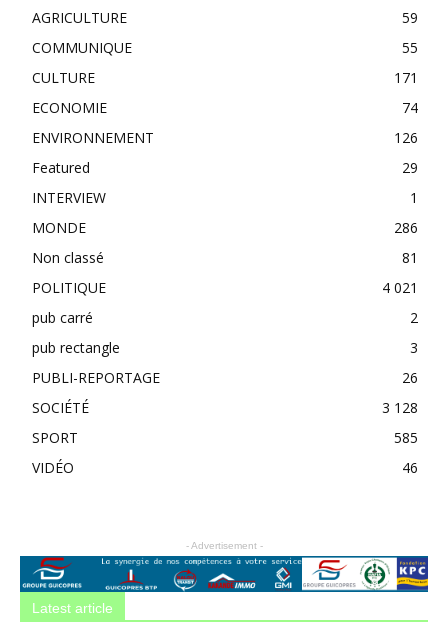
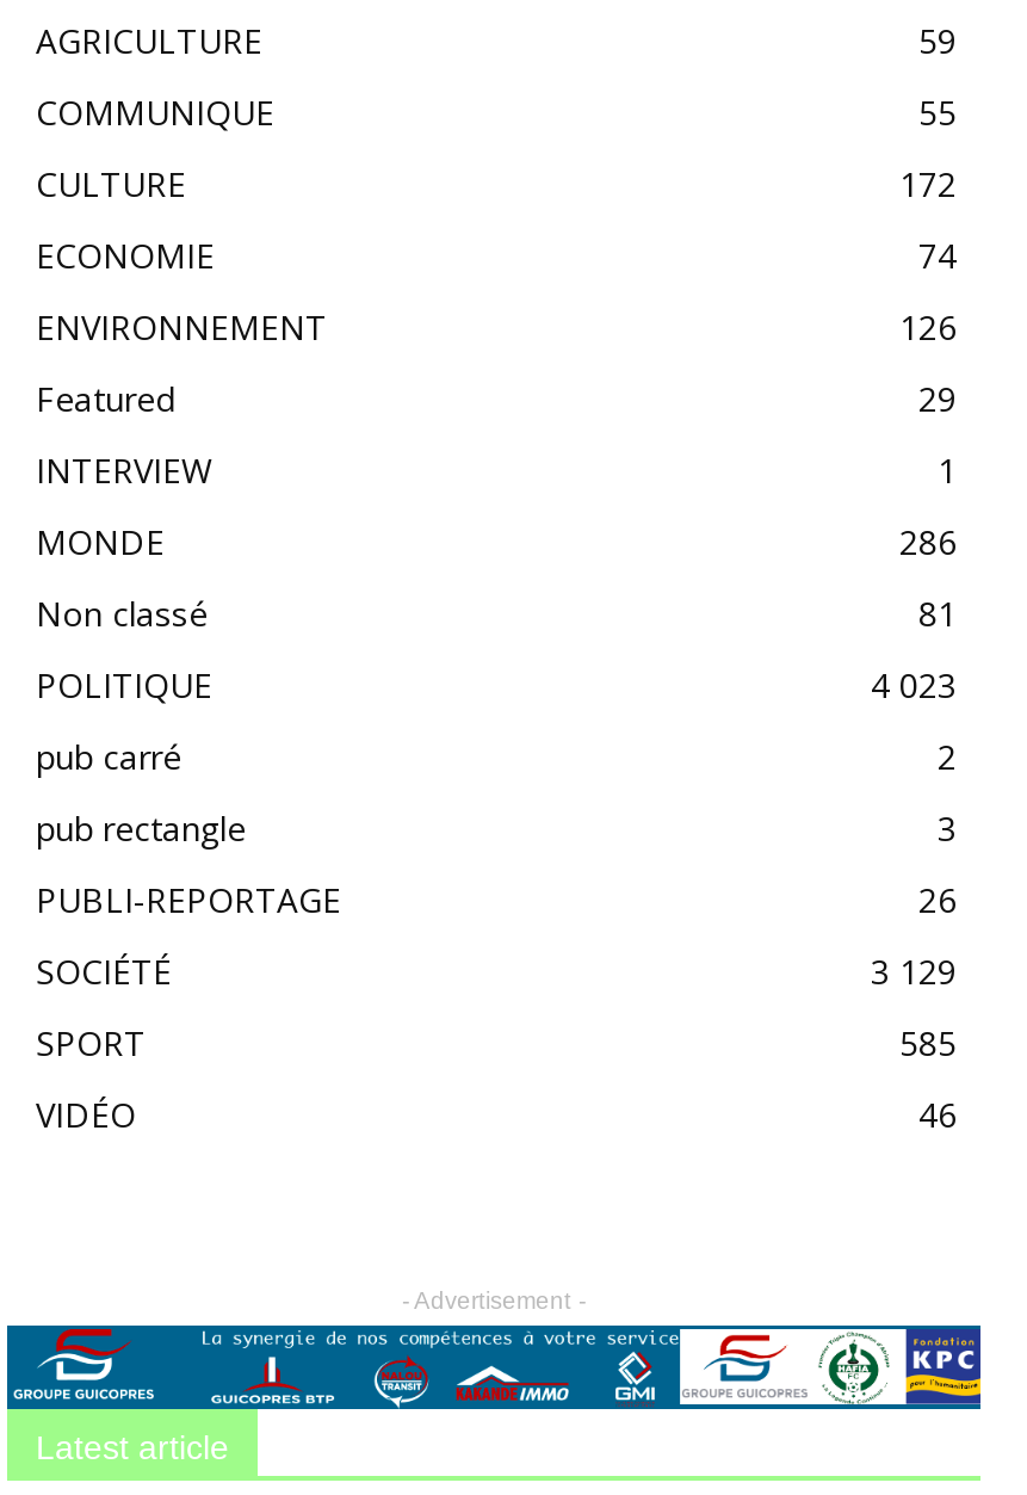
- 171
+ 172

- 4 021
+ 4 023

- 3 128
+ 3 129
